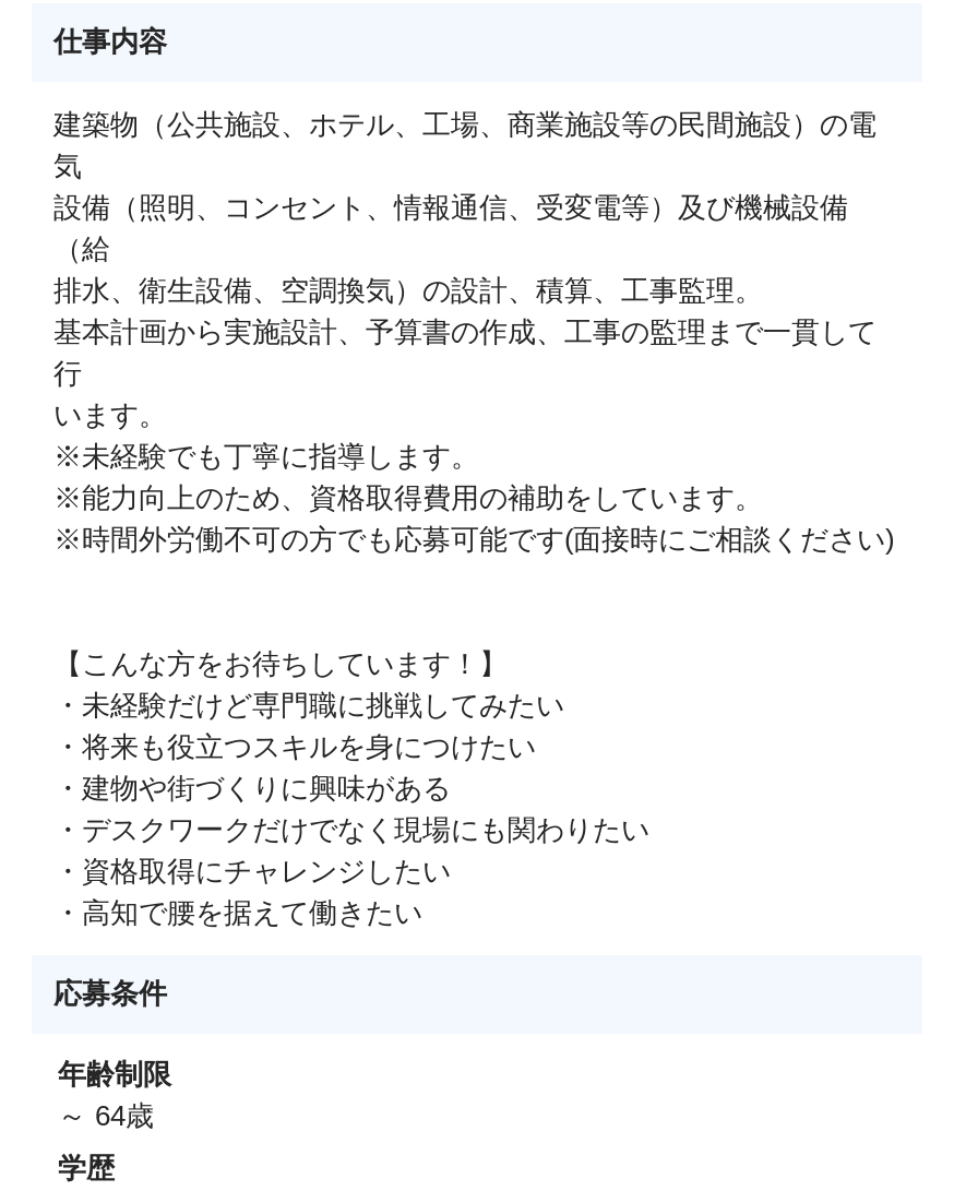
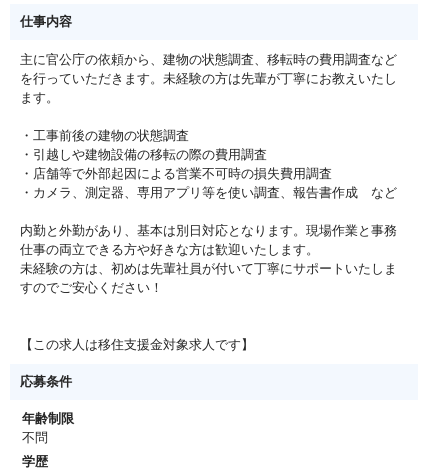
- 建築物（公共施設、ホテル、工場、商業施設等の民間施設）の電
- 気
- 設備（照明、コンセント、情報通信、受変電等）及び機械設備
- （給
- 排水、衛生設備、空調換気）の設計、積算、工事監理。
- 基本計画から実施設計、予算書の作成、工事の監理まで一貫して
- 行
- います。
- ※未経験でも丁寧に指導します。
- ※能力向上のため、資格取得費用の補助をしています。
- ※時間外労働不可の方でも応募可能です(面接時にご相談ください)
+ 主に官公庁の依頼から、建物の状態調査、移転時の費用調査など
+ を行っていただきます。未経験の方は先輩が丁寧にお教えいたし
+ ます。
+ ・工事前後の建物の状態調査
+ ・引越しや建物設備の移転の際の費用調査
+ ・店舗等で外部起因による営業不可時の損失費用調査
+ ・カメラ、測定器、専用アプリ等を使い調査、報告書作成 など
+ 内勤と外勤があり、基本は別日対応となります。現場作業と事務
+ 仕事の両立できる方や好きな方は歓迎いたします。
+ 未経験の方は、初めは先輩社員が付いて丁寧にサポートいたしま
+ すのでご安心ください！

- 【こんな方をお待ちしています！】
- ・未経験だけど専門職に挑戦してみたい
- ・将来も役立つスキルを身につけたい
- ・建物や街づくりに興味がある
- ・デスクワークだけでなく現場にも関わりたい
- ・資格取得にチャレンジしたい
- ・高知で腰を据えて働きたい
+ 【この求人は移住支援金対象求人です】

- ～ 64歳
+ 不問
